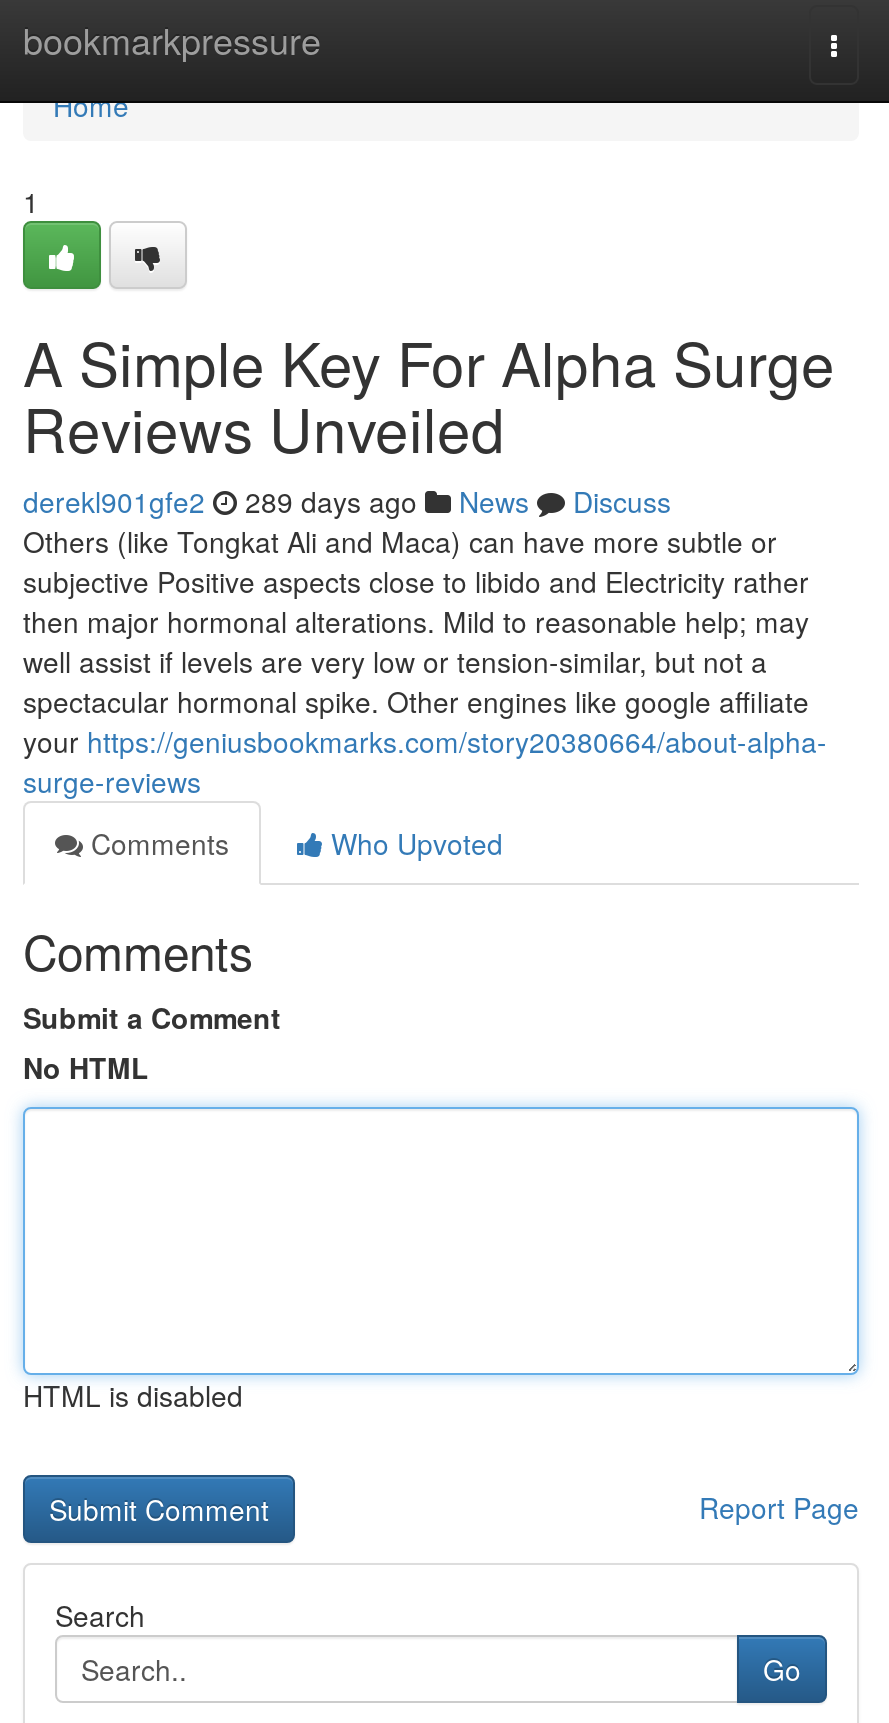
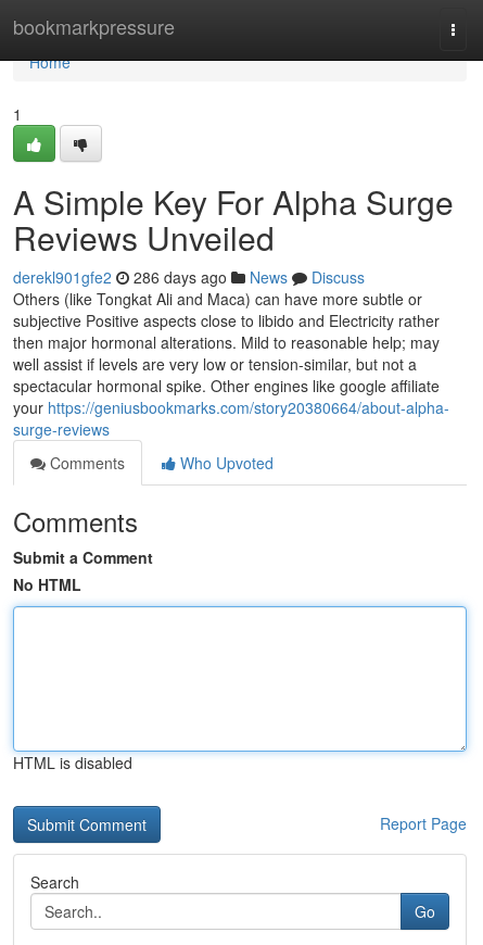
- derekl901gfe2 289 days ago News Discuss
+ derekl901gfe2 286 days ago News Discuss
